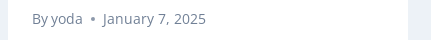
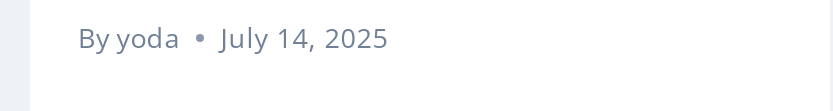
- By yoda January 7, 2025
+ By yoda July 14, 2025
